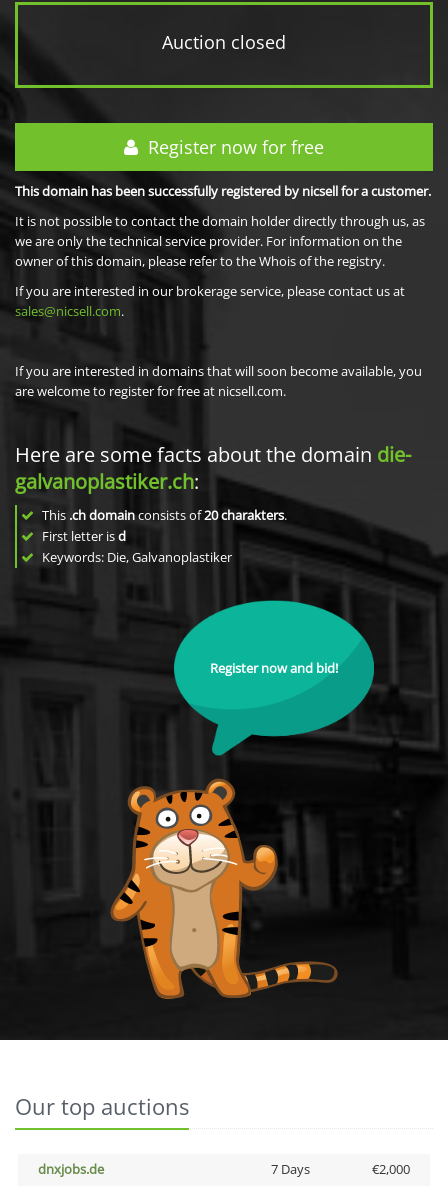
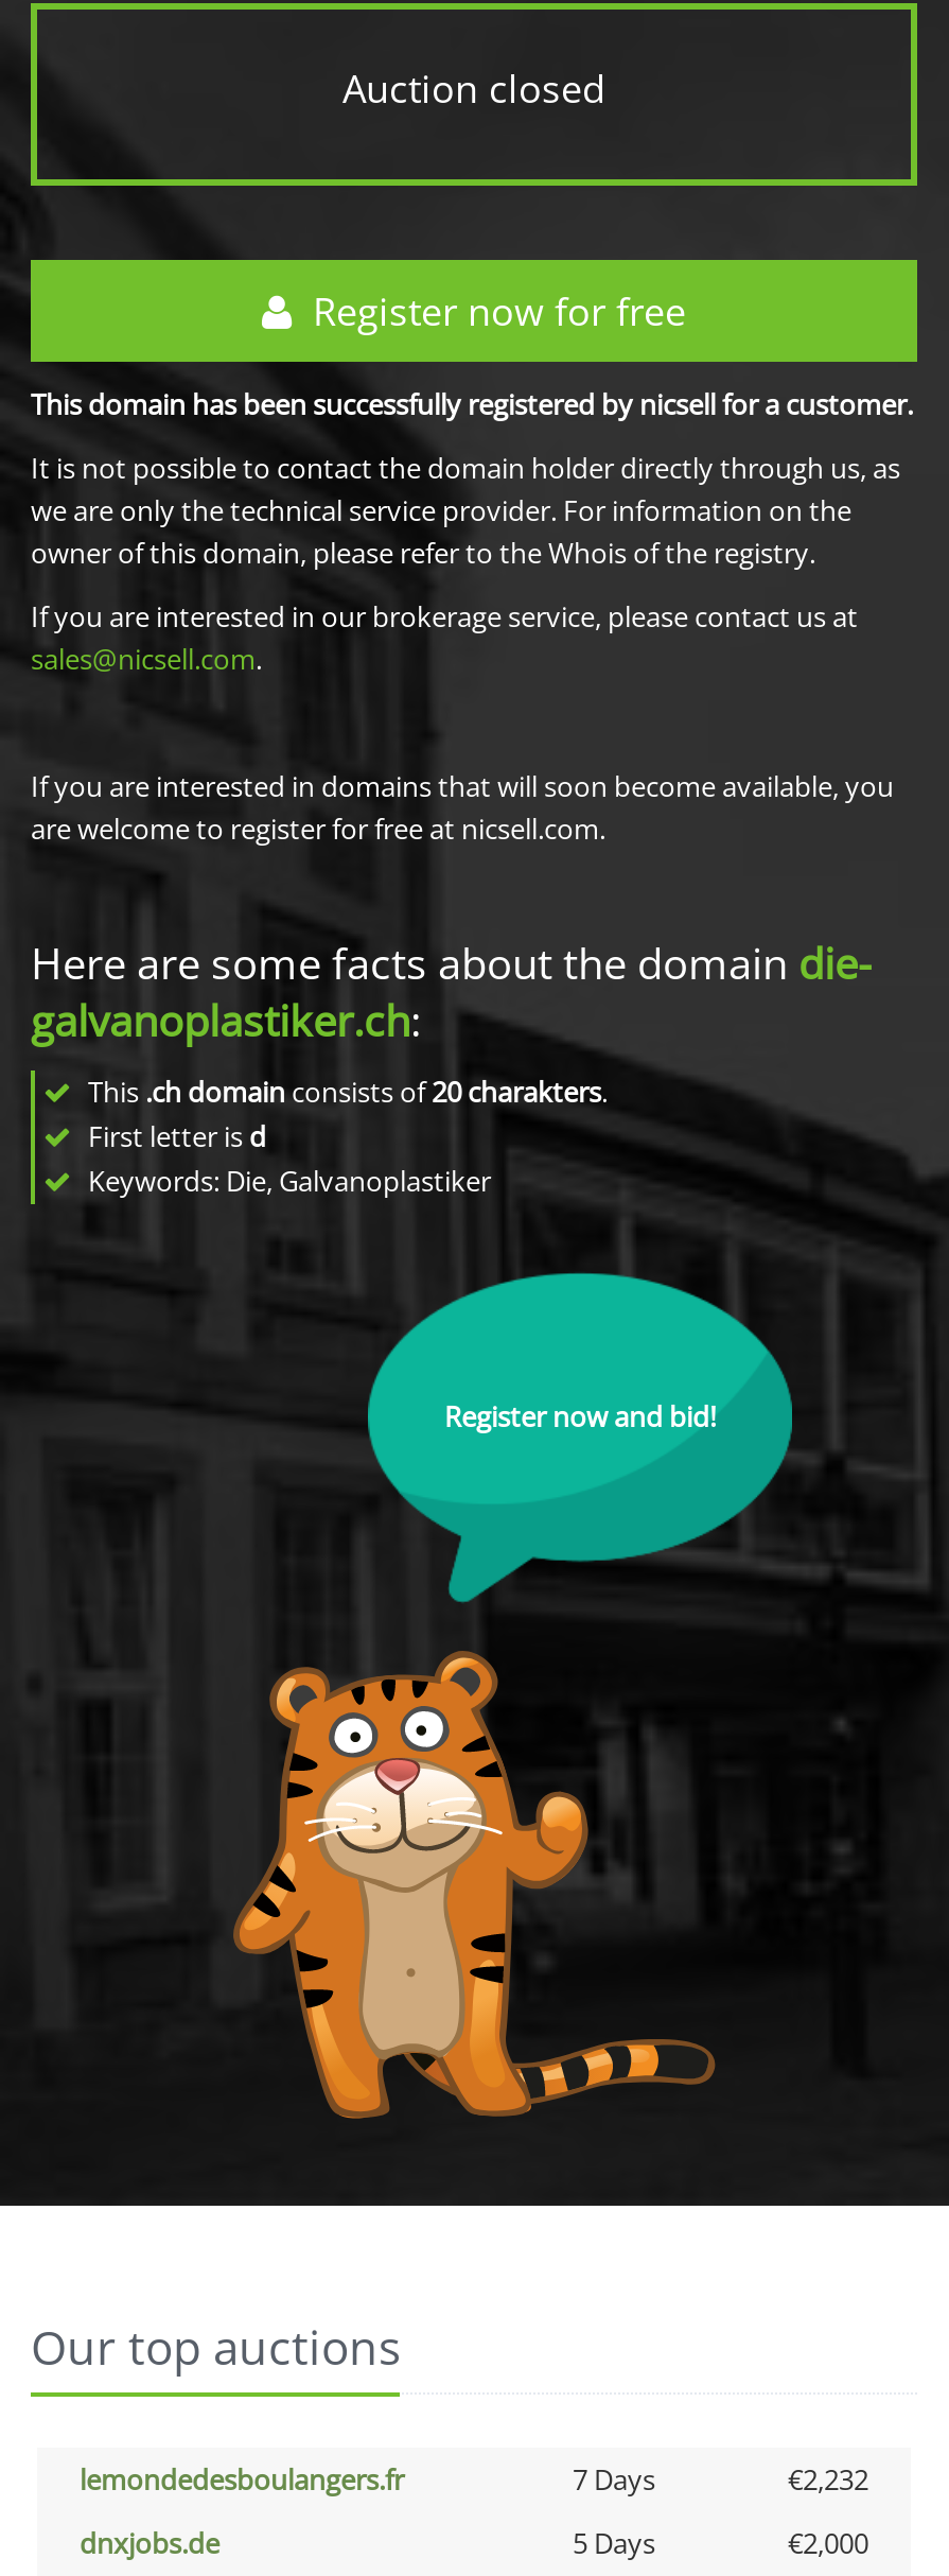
+ lemondedesboulangers.fr
+ 7 Days
+ €2,232

- 7 Days
+ 5 Days
